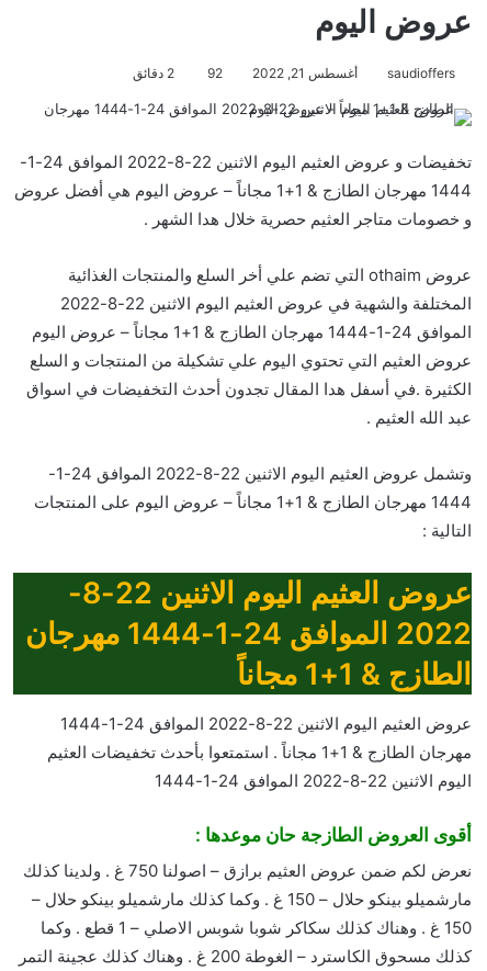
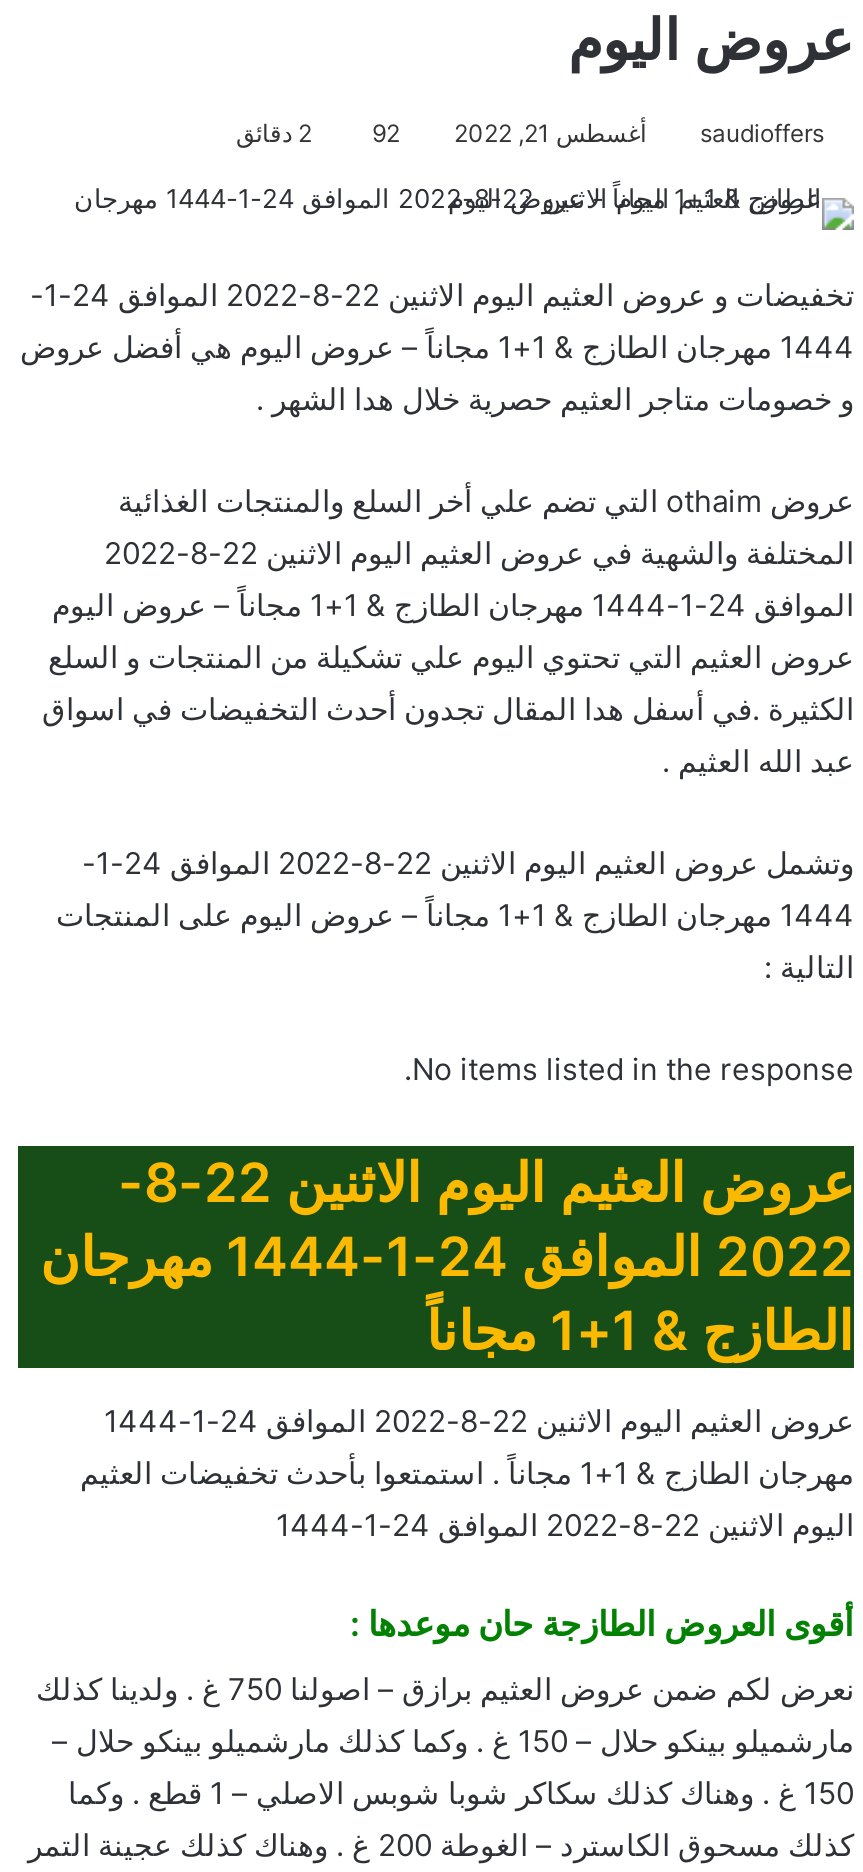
+ No items listed in the response.
